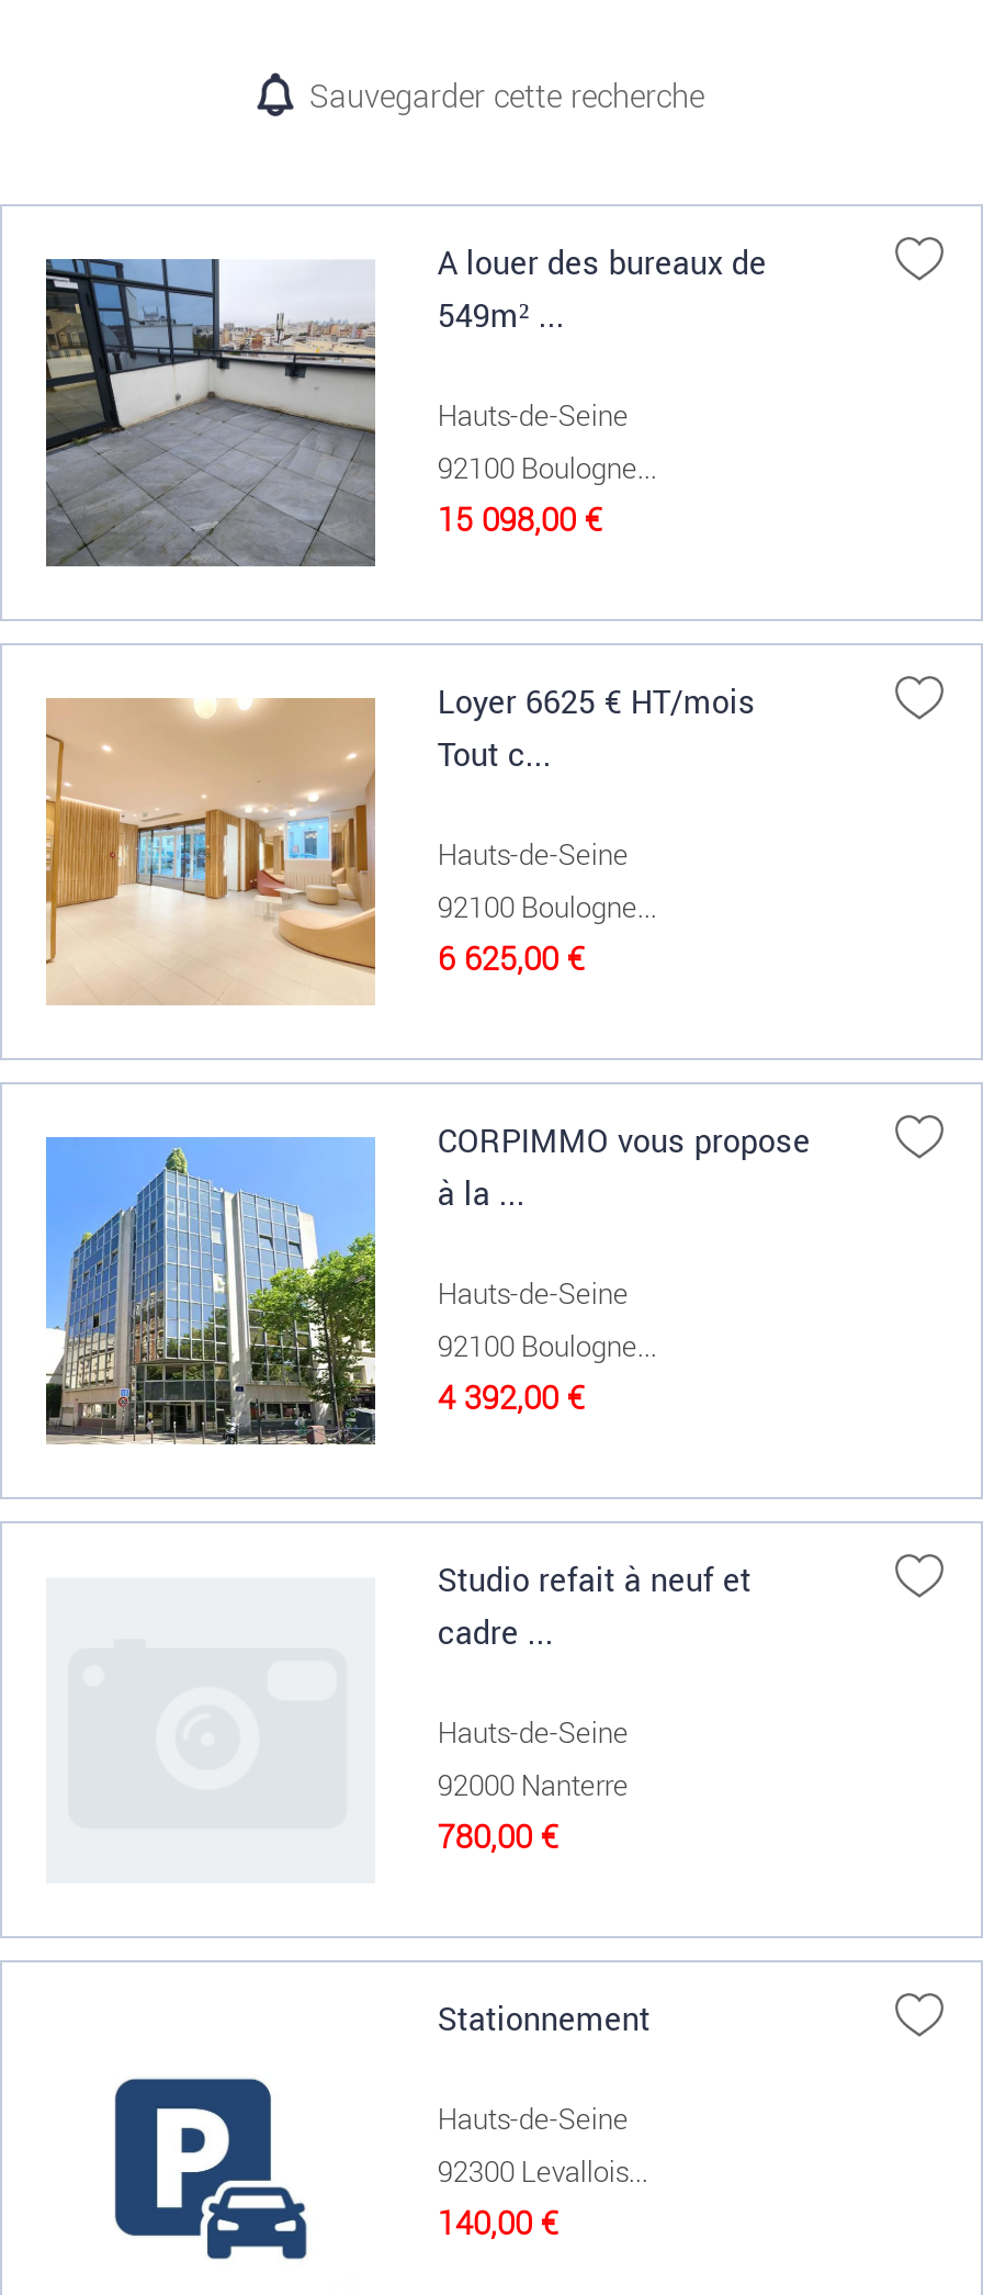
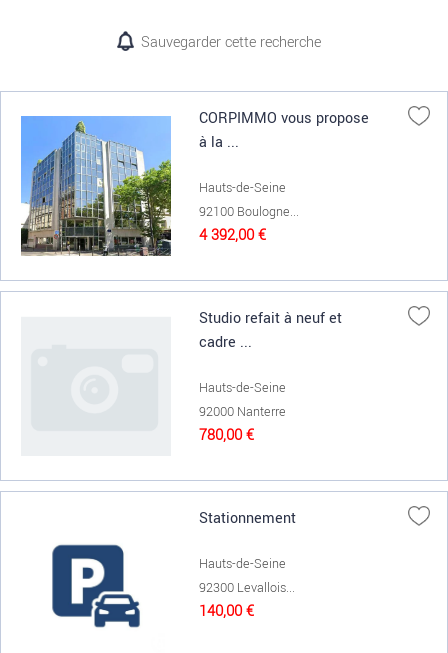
- [image]
- A louer des bureaux de
- 549m² ...
- Hauts-de-Seine
- 92100 Boulogne...
- 15 098,00 €

- [image]
- Loyer 6625 € HT/mois
- Tout c...
- Hauts-de-Seine
- 92100 Boulogne...
- 6 625,00 €
